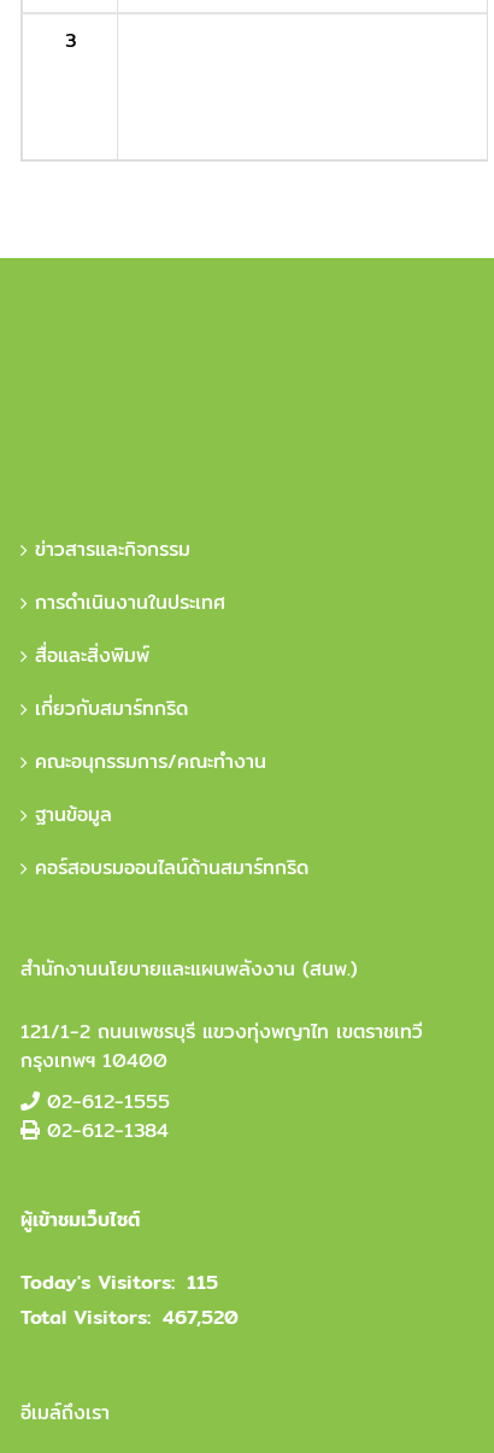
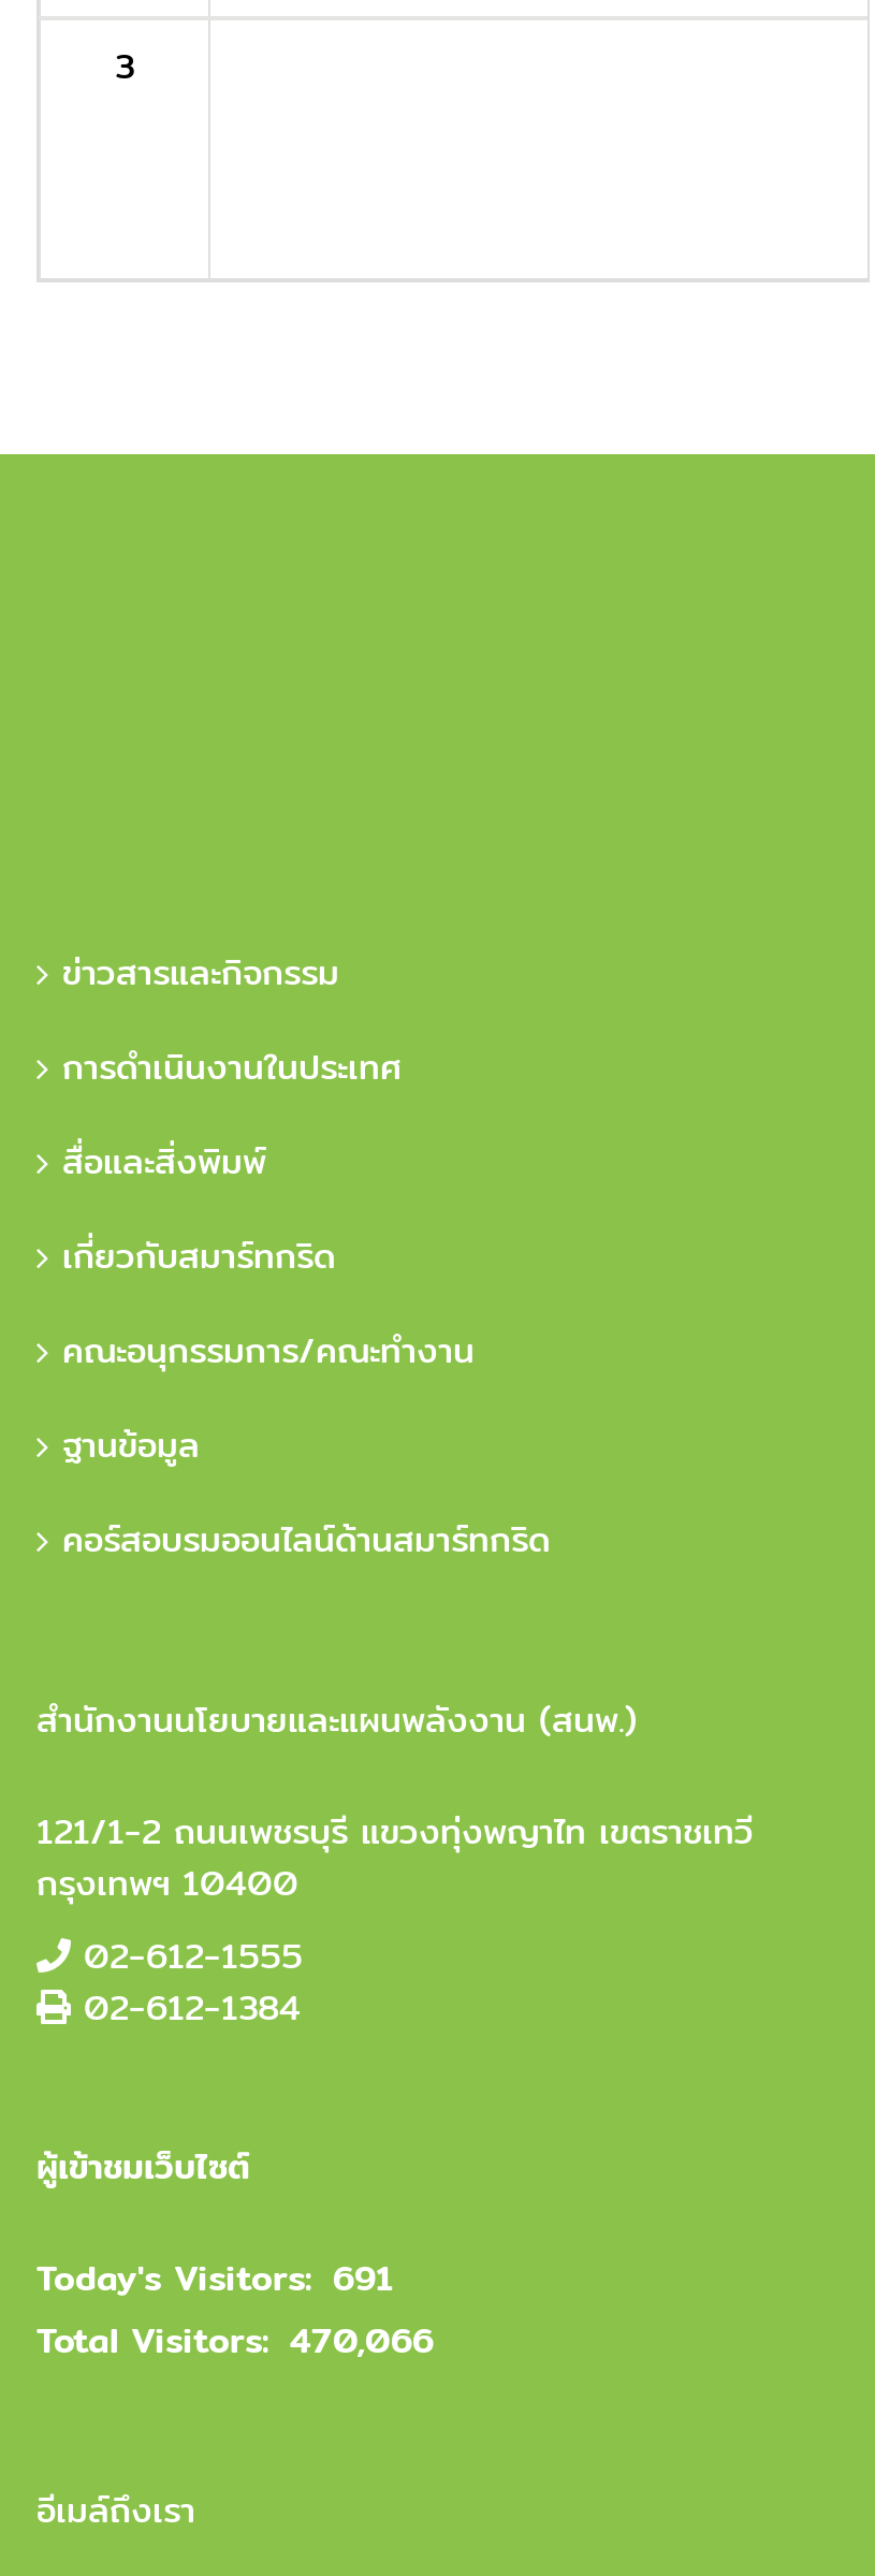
- Today's Visitors: 115
+ Today's Visitors: 691

- Total Visitors: 467,520
+ Total Visitors: 470,066
